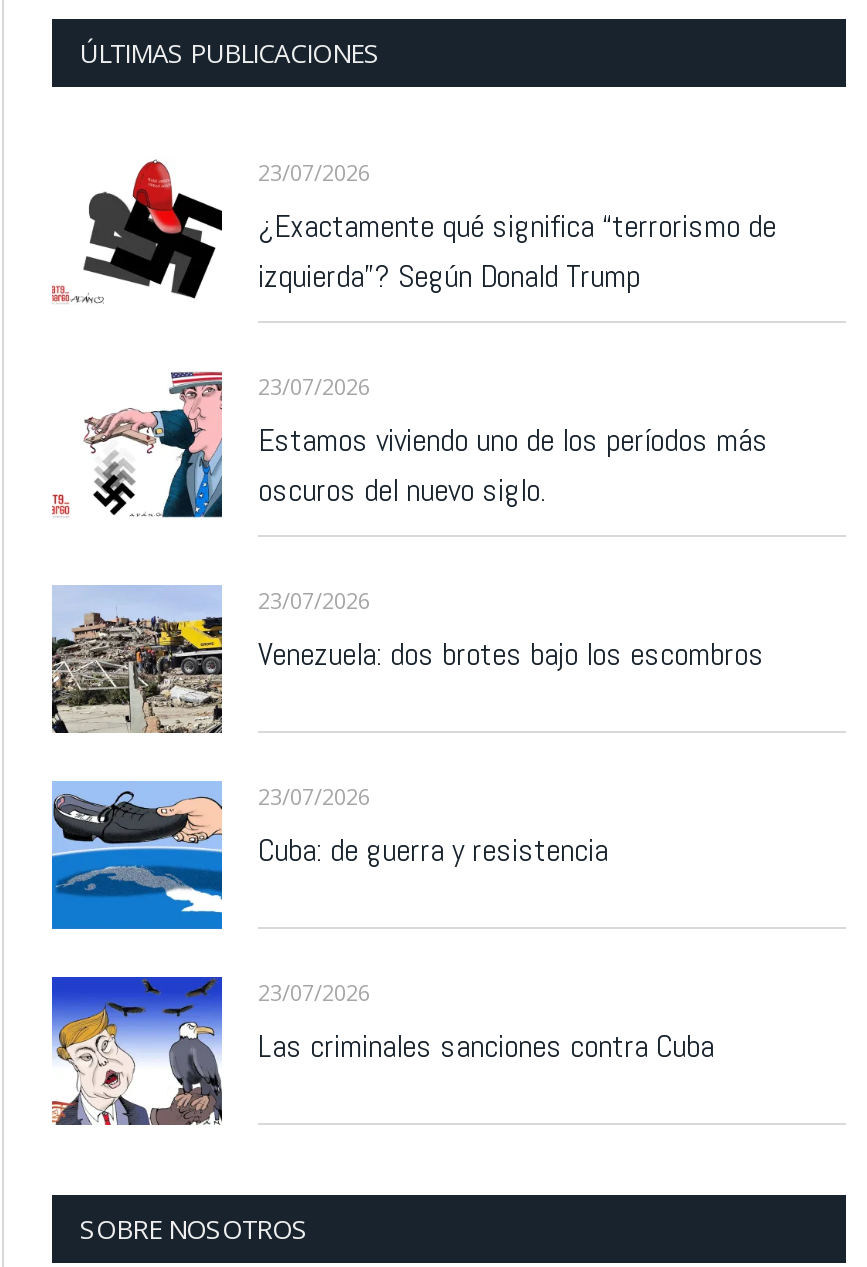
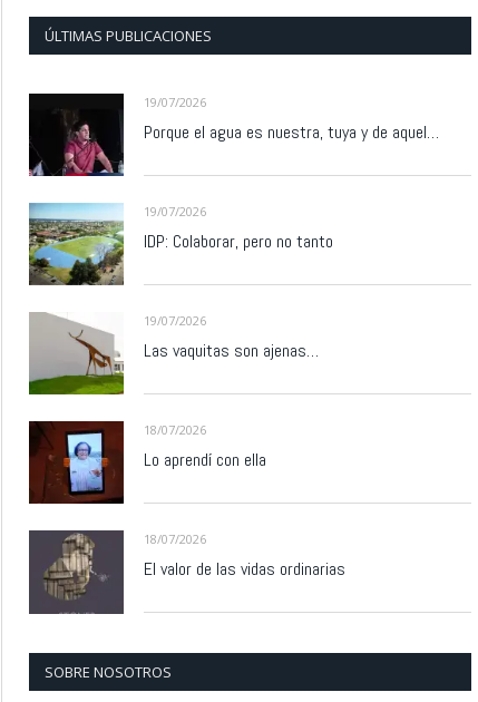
- [image]
- 23/07/2026
- ¿Exactamente qué significa “terrorismo de
- izquierda”? Según Donald Trump
+ [image]
+ 19/07/2026
+ Porque el agua es nuestra, tuya y de aquel…

- [image]
- 23/07/2026
- Estamos viviendo uno de los períodos más
- oscuros del nuevo siglo.
+ [image]
+ 19/07/2026
+ IDP: Colaborar, pero no tanto

- [image]
- 23/07/2026
- Venezuela: dos brotes bajo los escombros
+ [image]
+ 19/07/2026
+ Las vaquitas son ajenas…

- [image]
- 23/07/2026
- Cuba: de guerra y resistencia
+ [image]
+ 18/07/2026
+ Lo aprendí con ella

- [image]
- 23/07/2026
- Las criminales sanciones contra Cuba
+ [image]
+ 18/07/2026
+ El valor de las vidas ordinarias
